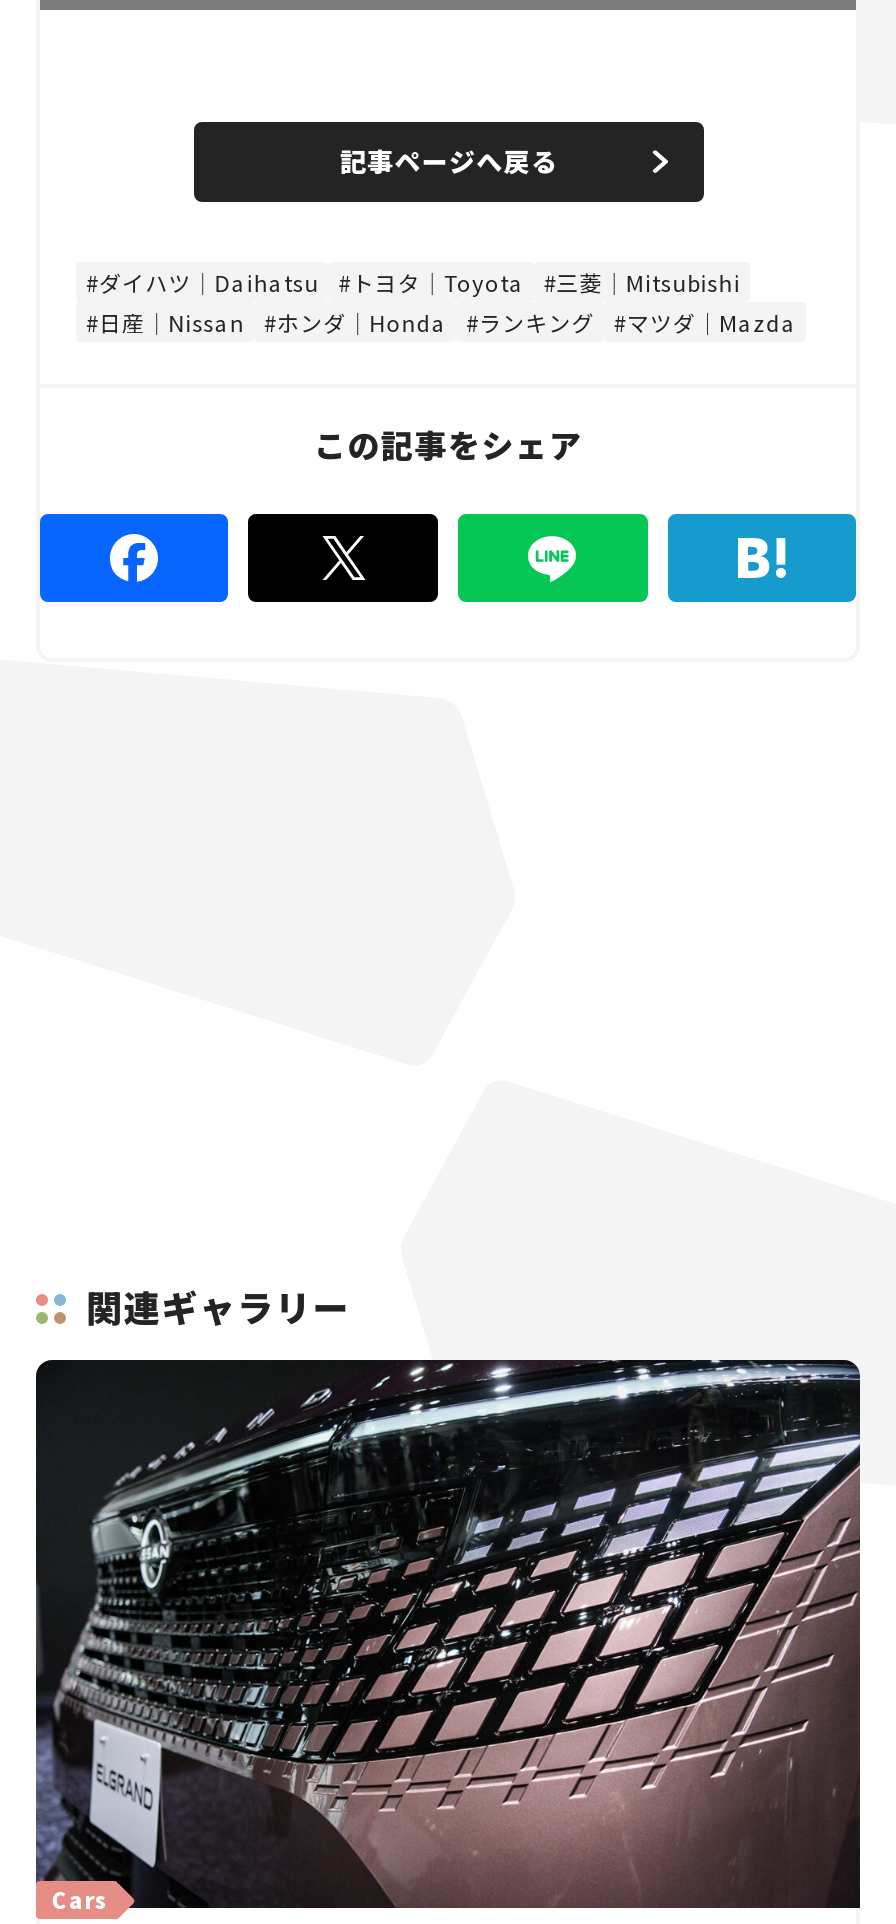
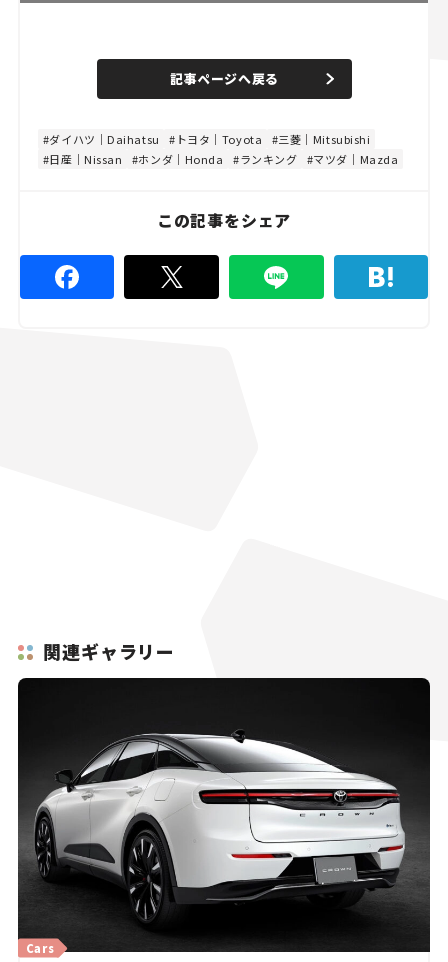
- [image]
+ [image]
